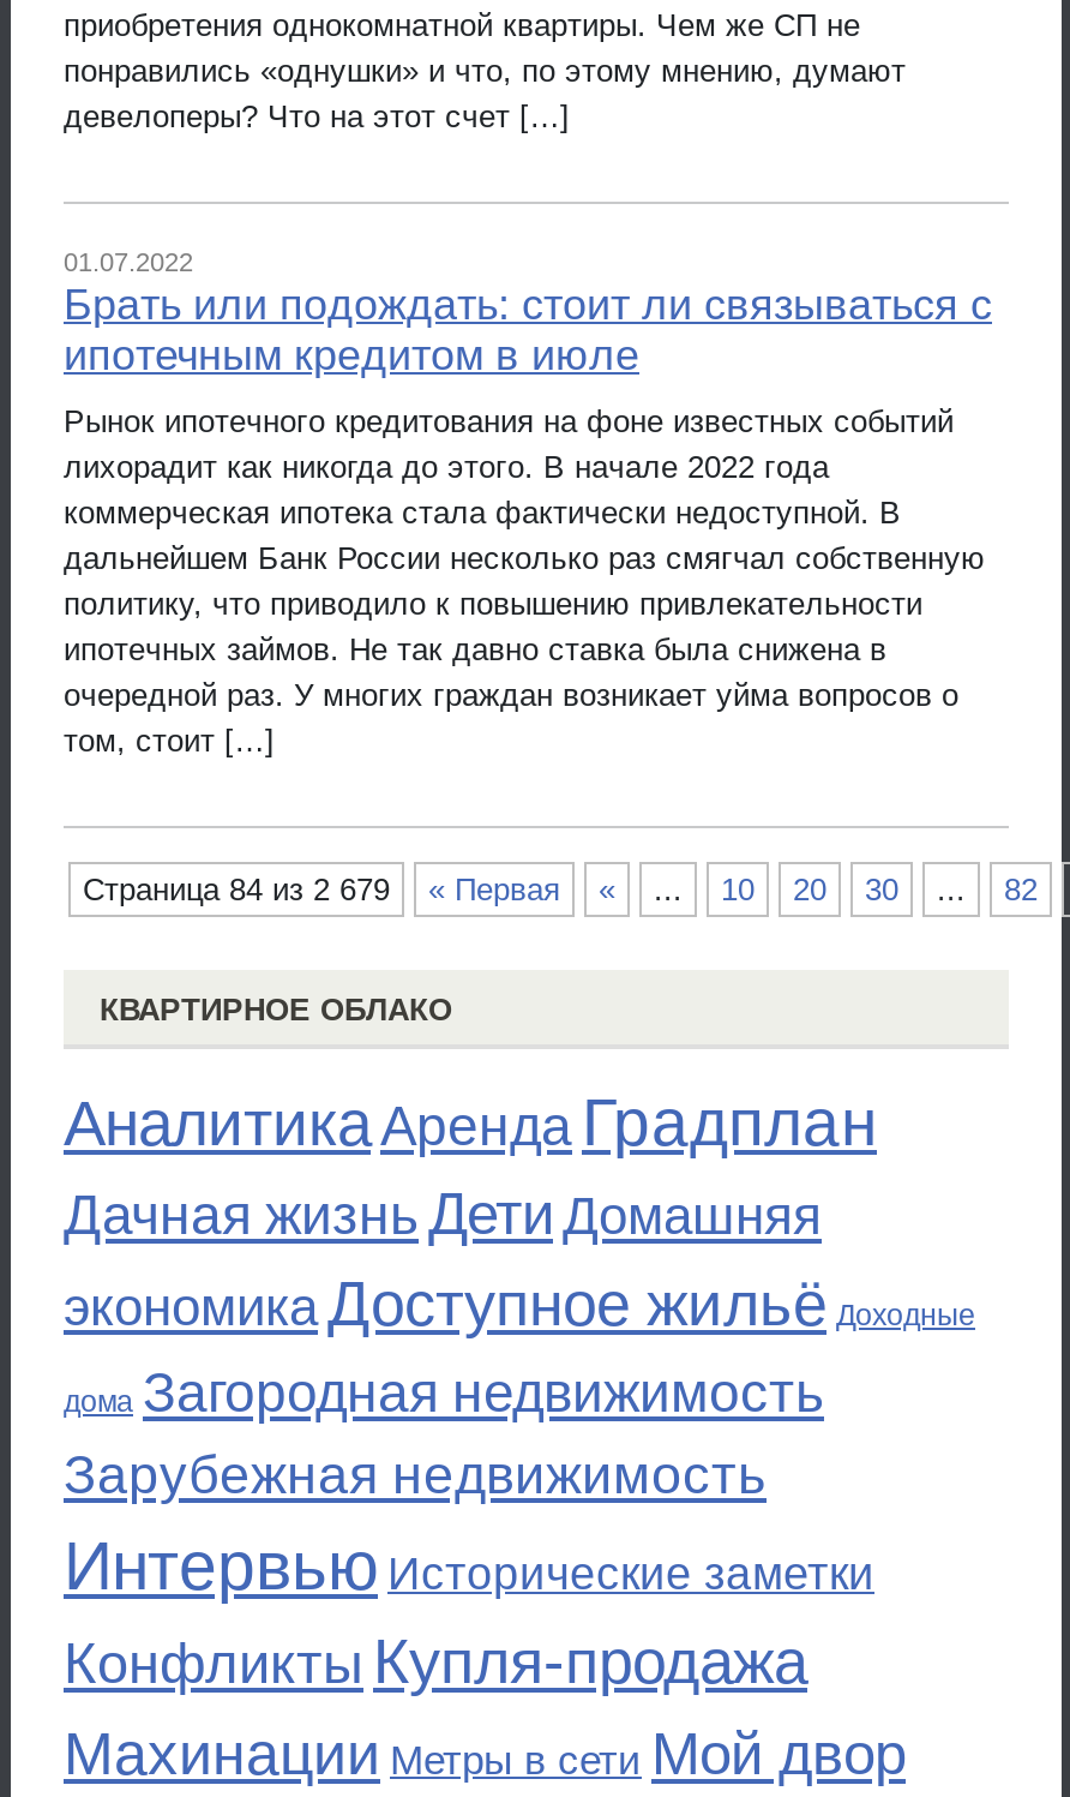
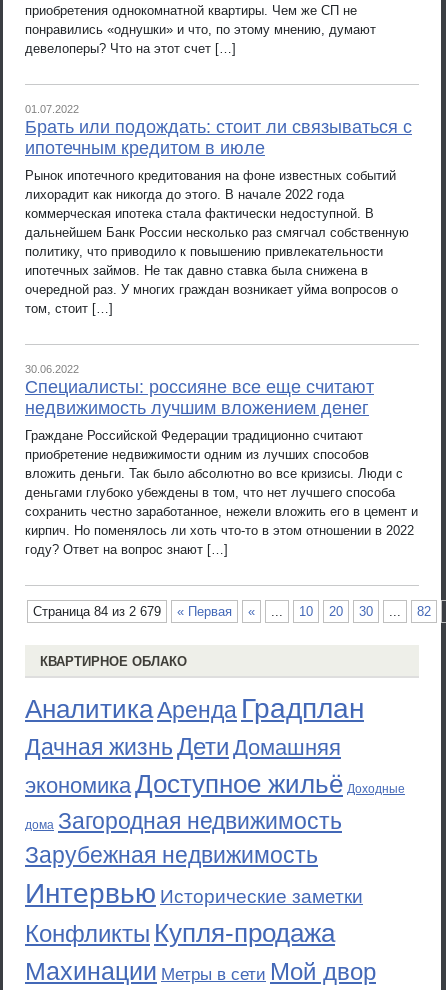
+ 30.06.2022
+ Специалисты: россияне все еще считают
+ недвижимость лучшим вложением денег
+ Граждане Российской Федерации традиционно считают
+ приобретение недвижимости одним из лучших способов
+ вложить деньги. Так было абсолютно во все кризисы. Люди с
+ деньгами глубоко убеждены в том, что нет лучшего способа
+ сохранить честно заработанное, нежели вложить его в цемент и
+ кирпич. Но поменялось ли хоть что-то в этом отношении в 2022
+ году? Ответ на вопрос знают […]
